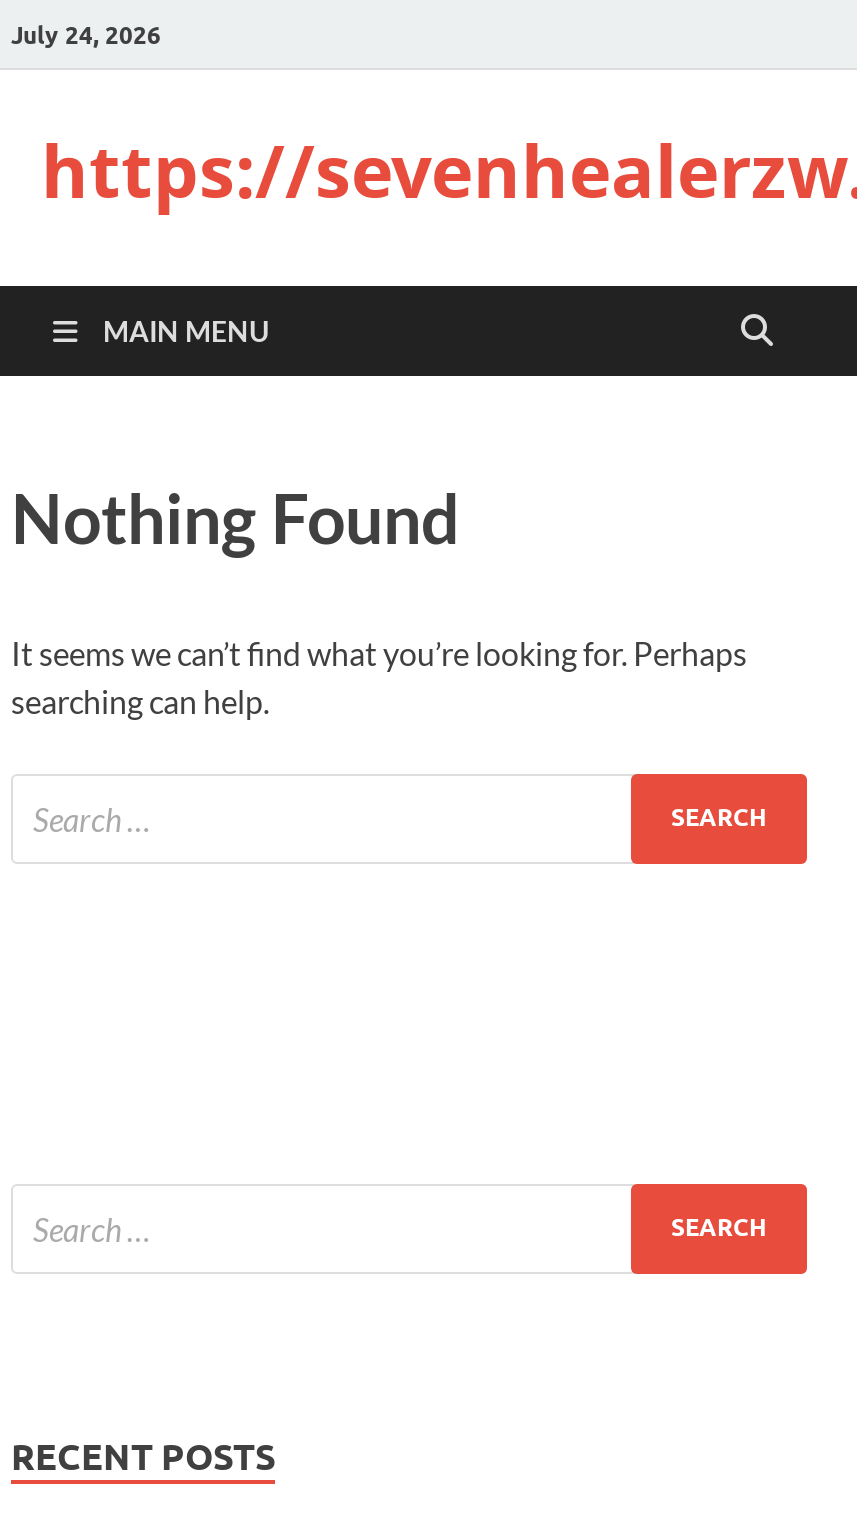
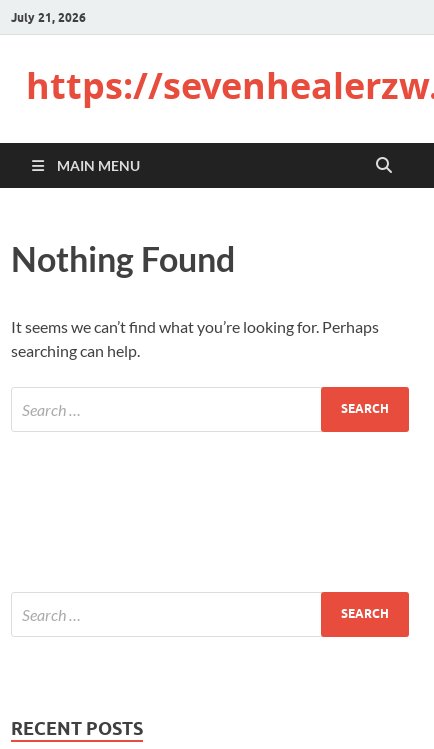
- July 24, 2026
+ July 21, 2026
